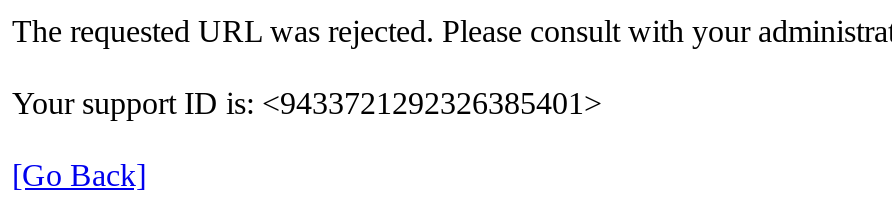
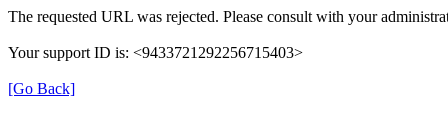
- Your support ID is: <9433721292326385401>
+ Your support ID is: <9433721292256715403>
